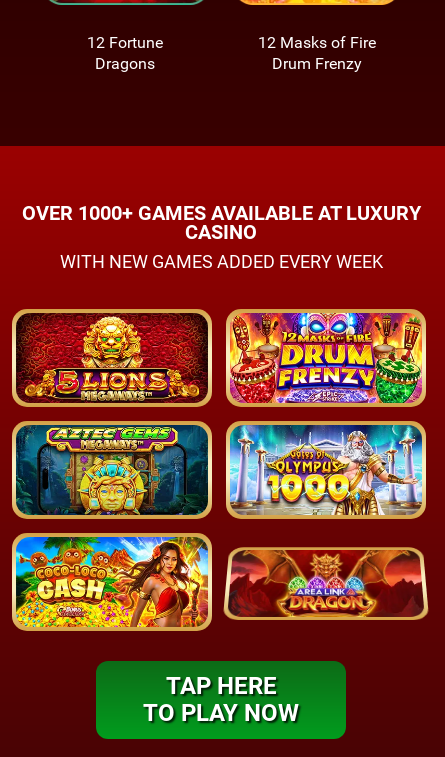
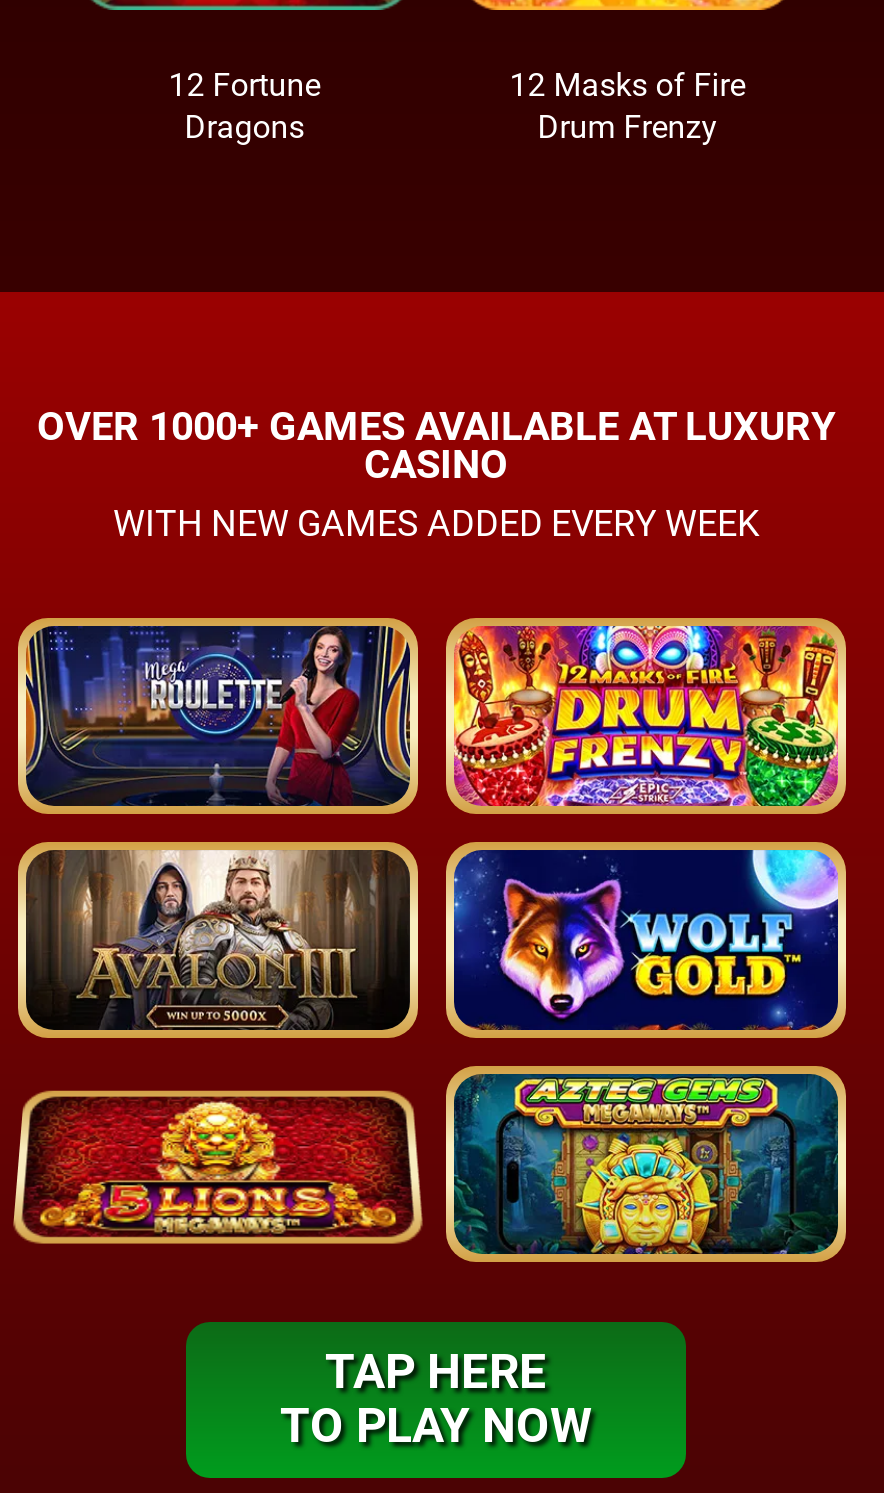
- [image]
+ [image]

- [image]
+ [image]

- [image]
+ [image]

- [image]
+ [image]

- [image]
+ [image]
